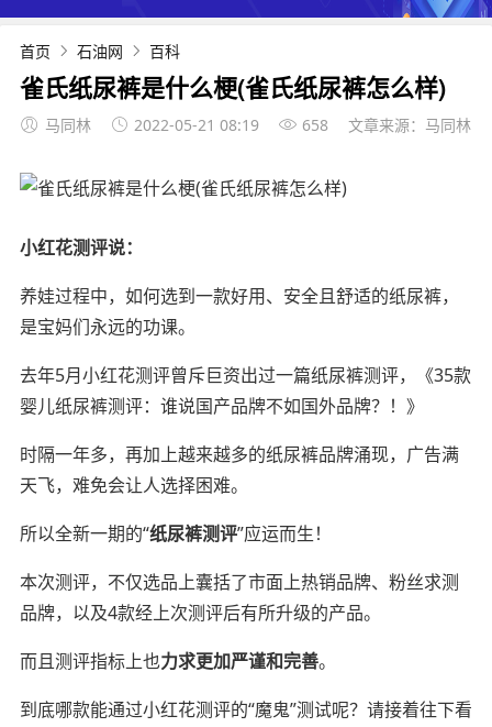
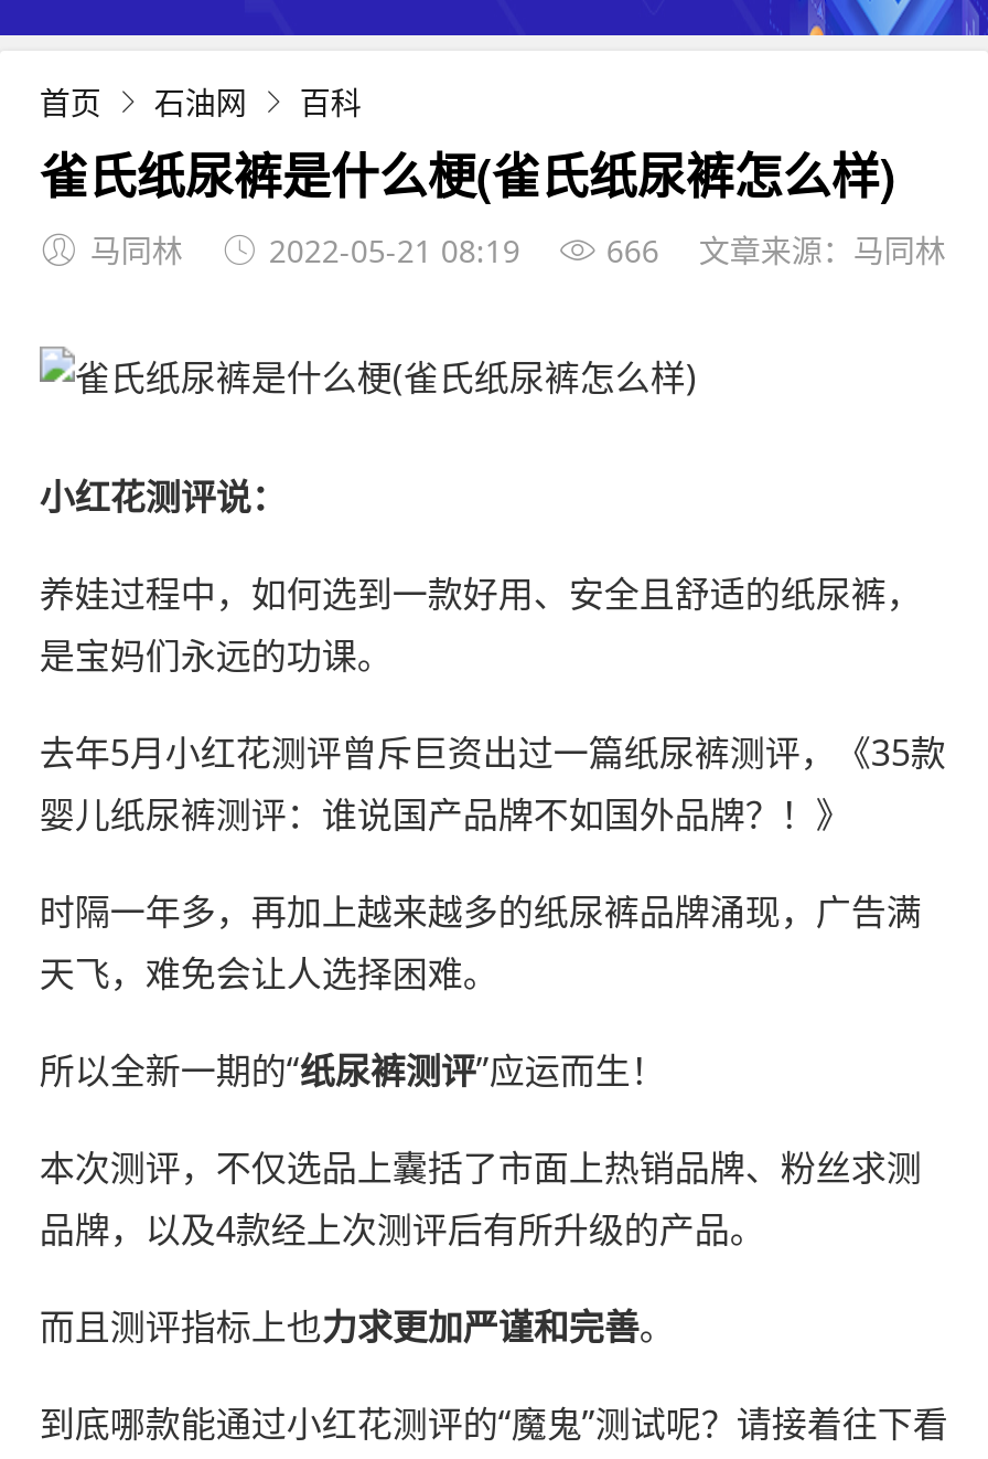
- 658 文章来源：马同林
+ 666 文章来源：马同林
